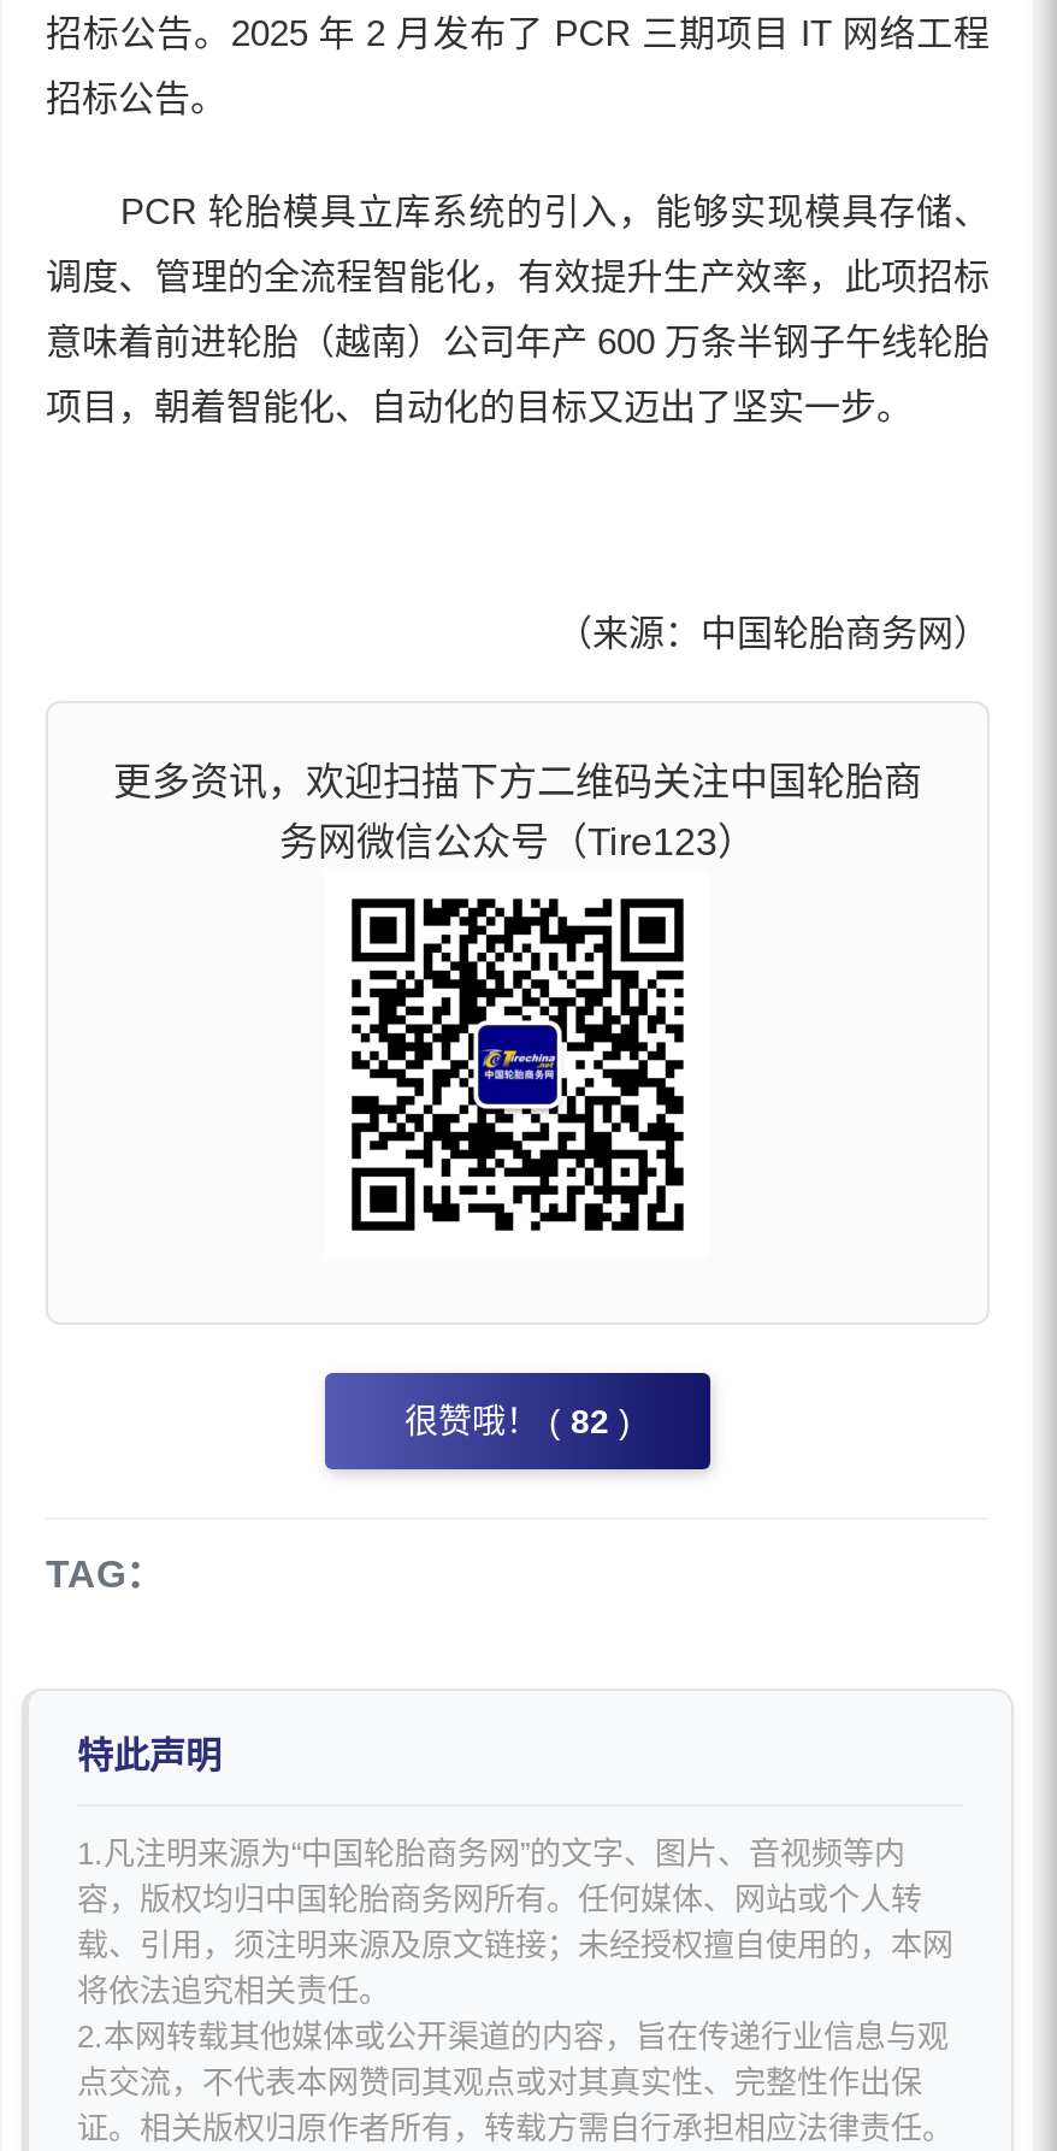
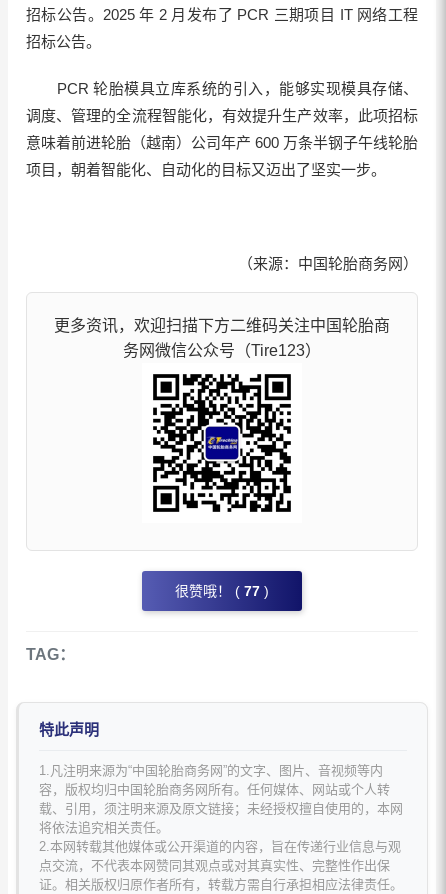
- 很赞哦！ ( 82)
+ 很赞哦！ ( 77)
